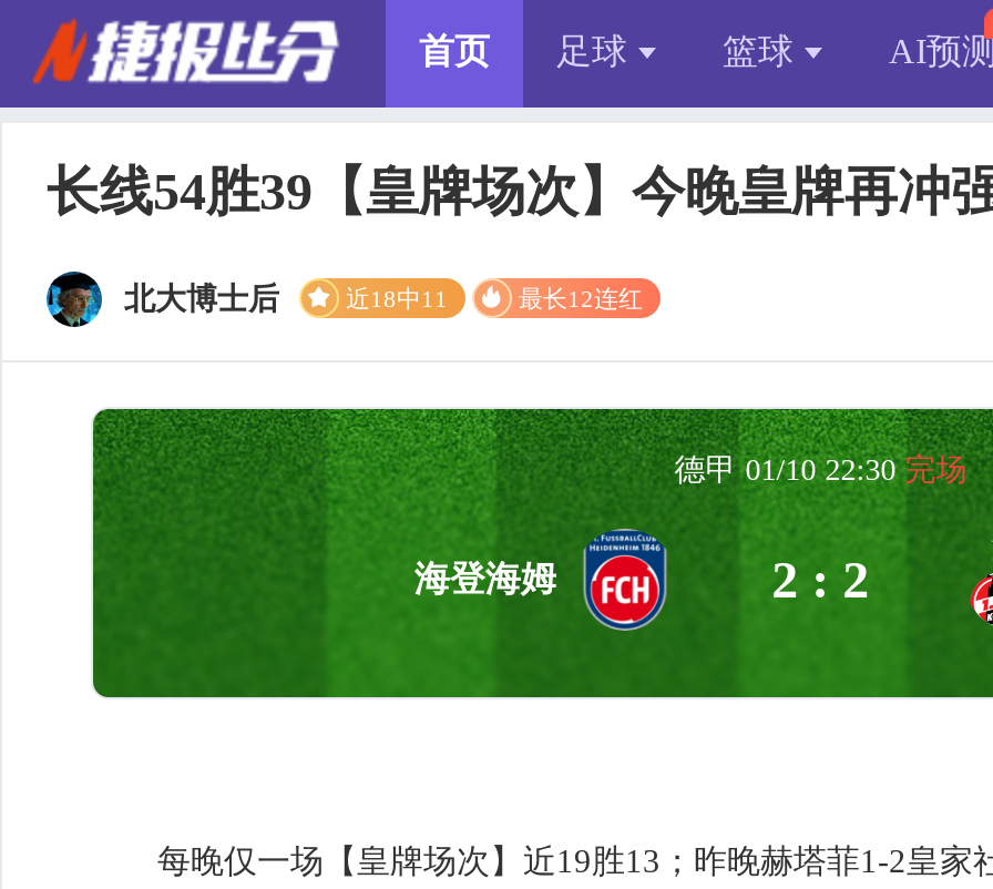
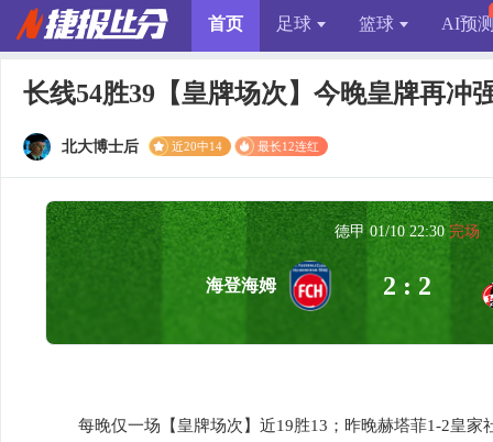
- 近18中11
+ 近20中14
